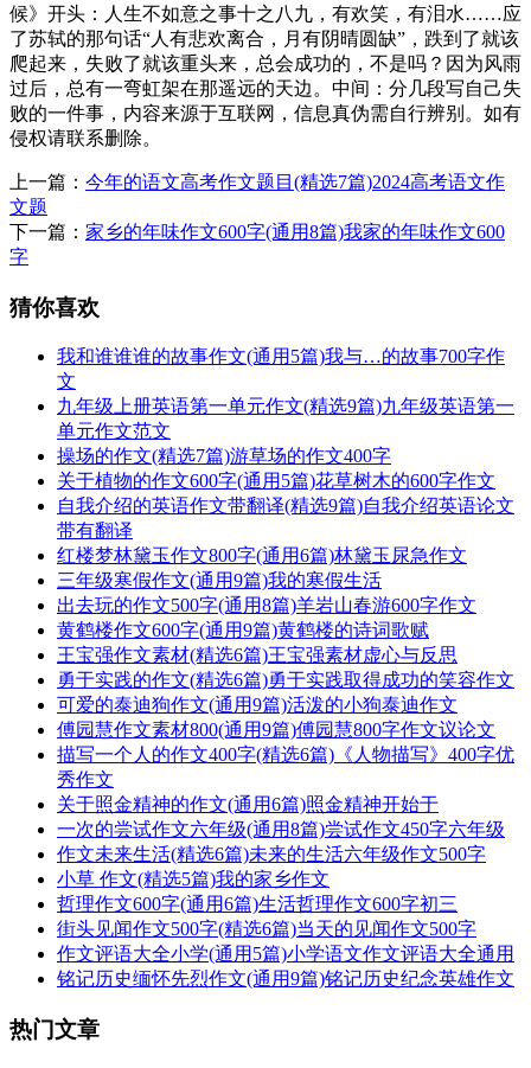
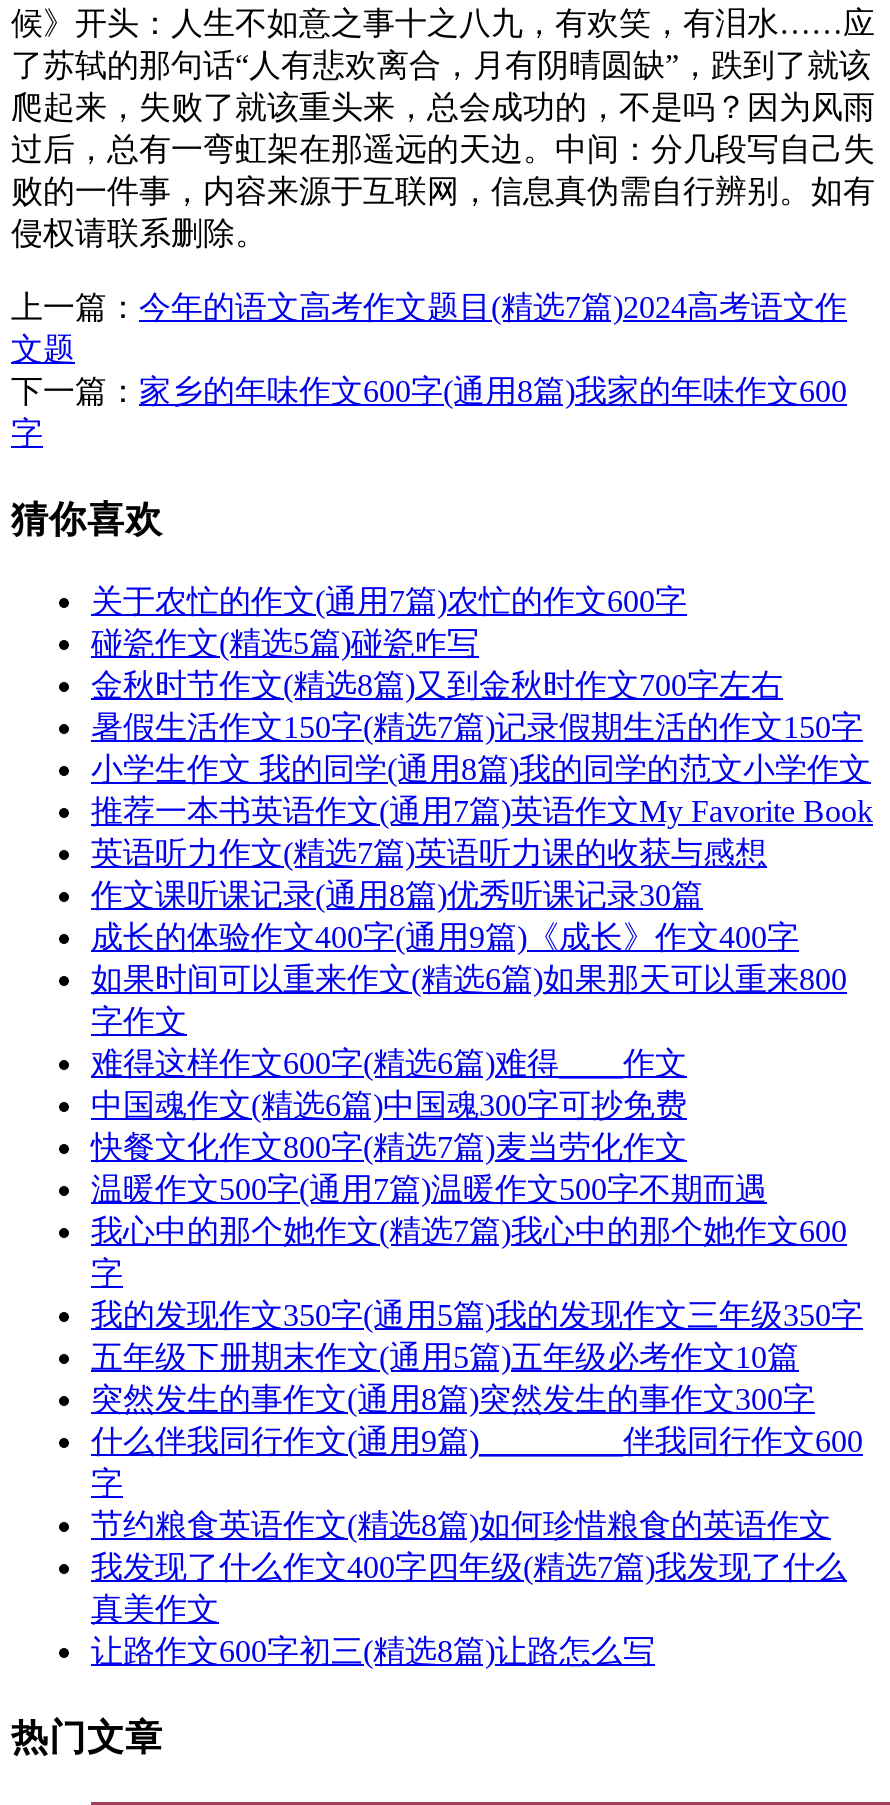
- 我和谁谁谁的故事作文(通用5篇)我与…的故事700字作
- 文
- 九年级上册英语第一单元作文(精选9篇)九年级英语第一
- 单元作文范文
- 操场的作文(精选7篇)游草场的作文400字
- 关于植物的作文600字(通用5篇)花草树木的600字作文
- 自我介绍的英语作文带翻译(精选9篇)自我介绍英语论文
- 带有翻译
- 红楼梦林黛玉作文800字(通用6篇)林黛玉尿急作文
- 三年级寒假作文(通用9篇)我的寒假生活
- 出去玩的作文500字(通用8篇)羊岩山春游600字作文
- 黄鹤楼作文600字(通用9篇)黄鹤楼的诗词歌赋
- 王宝强作文素材(精选6篇)王宝强素材虚心与反思
- 勇于实践的作文(精选6篇)勇于实践取得成功的笑容作文
- 可爱的泰迪狗作文(通用9篇)活泼的小狗泰迪作文
- 傅园慧作文素材800(通用9篇)傅园慧800字作文议论文
- 描写一个人的作文400字(精选6篇)《人物描写》400字优
- 秀作文
- 关于照金精神的作文(通用6篇)照金精神开始于
- 一次的尝试作文六年级(通用8篇)尝试作文450字六年级
- 作文未来生活(精选6篇)未来的生活六年级作文500字
- 小草 作文(精选5篇)我的家乡作文
- 哲理作文600字(通用6篇)生活哲理作文600字初三
- 街头见闻作文500字(精选6篇)当天的见闻作文500字
- 作文评语大全小学(通用5篇)小学语文作文评语大全通用
- 铭记历史缅怀先烈作文(通用9篇)铭记历史纪念英雄作文
+ 关于农忙的作文(通用7篇)农忙的作文600字
+ 碰瓷作文(精选5篇)碰瓷咋写
+ 金秋时节作文(精选8篇)又到金秋时作文700字左右
+ 暑假生活作文150字(精选7篇)记录假期生活的作文150字
+ 小学生作文 我的同学(通用8篇)我的同学的范文小学作文
+ 推荐一本书英语作文(通用7篇)英语作文My Favorite Book
+ 英语听力作文(精选7篇)英语听力课的收获与感想
+ 作文课听课记录(通用8篇)优秀听课记录30篇
+ 成长的体验作文400字(通用9篇)《成长》作文400字
+ 如果时间可以重来作文(精选6篇)如果那天可以重来800
+ 字作文
+ 难得这样作文600字(精选6篇)难得____作文
+ 中国魂作文(精选6篇)中国魂300字可抄免费
+ 快餐文化作文800字(精选7篇)麦当劳化作文
+ 温暖作文500字(通用7篇)温暖作文500字不期而遇
+ 我心中的那个她作文(精选7篇)我心中的那个她作文600
+ 字
+ 我的发现作文350字(通用5篇)我的发现作文三年级350字
+ 五年级下册期末作文(通用5篇)五年级必考作文10篇
+ 突然发生的事作文(通用8篇)突然发生的事作文300字
+ 什么伴我同行作文(通用9篇)_________伴我同行作文600
+ 字
+ 节约粮食英语作文(精选8篇)如何珍惜粮食的英语作文
+ 我发现了什么作文400字四年级(精选7篇)我发现了什么
+ 真美作文
+ 让路作文600字初三(精选8篇)让路怎么写
